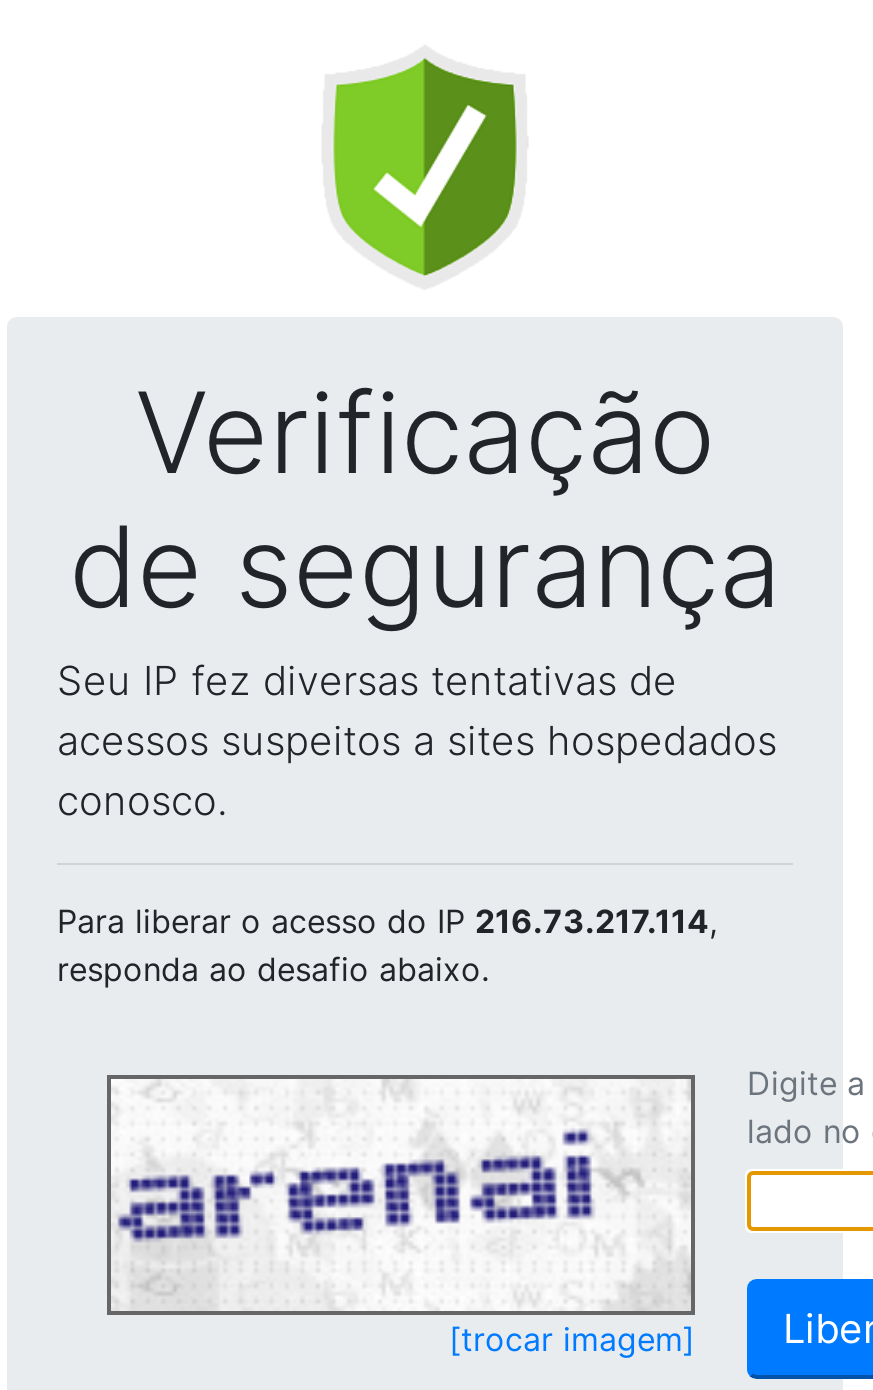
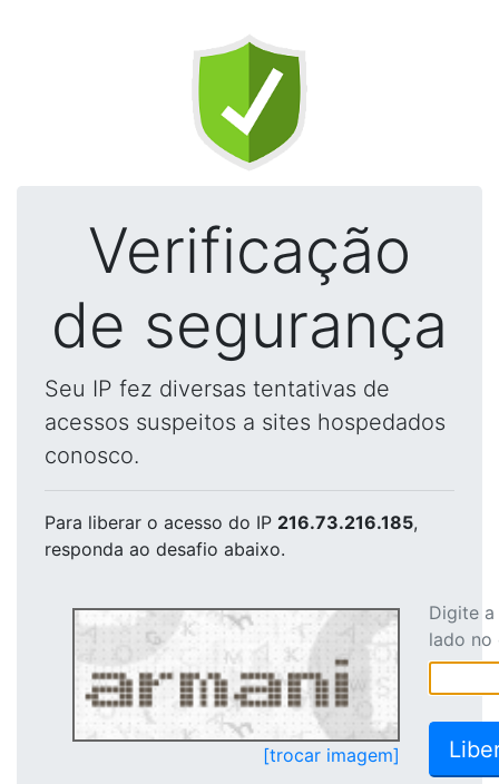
- Para liberar o acesso do IP 216.73.217.114,
+ Para liberar o acesso do IP 216.73.216.185,

- [image]
+ [image]
